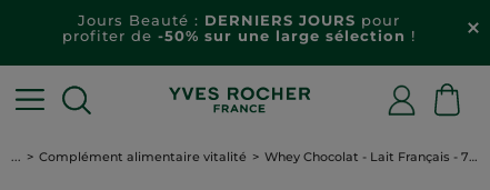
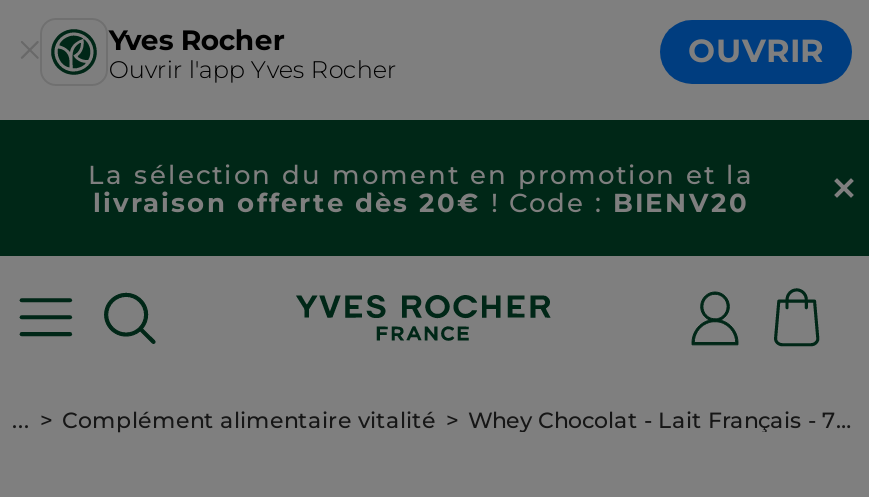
- Jours Beauté : DERNIERS JOURS pour
- profiter de -50% sur une large sélection!
+ Yves Rocher
+ Ouvrir l'app Yves Rocher
+ OUVRIR
+ La sélection du moment en promotion et la
+ livraison offerte dès 20€! Code : BIENV20
